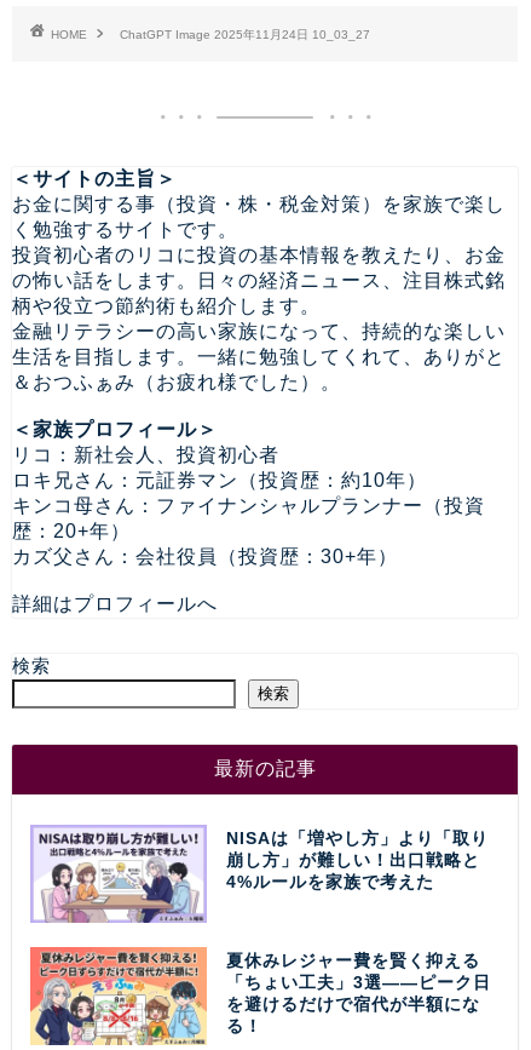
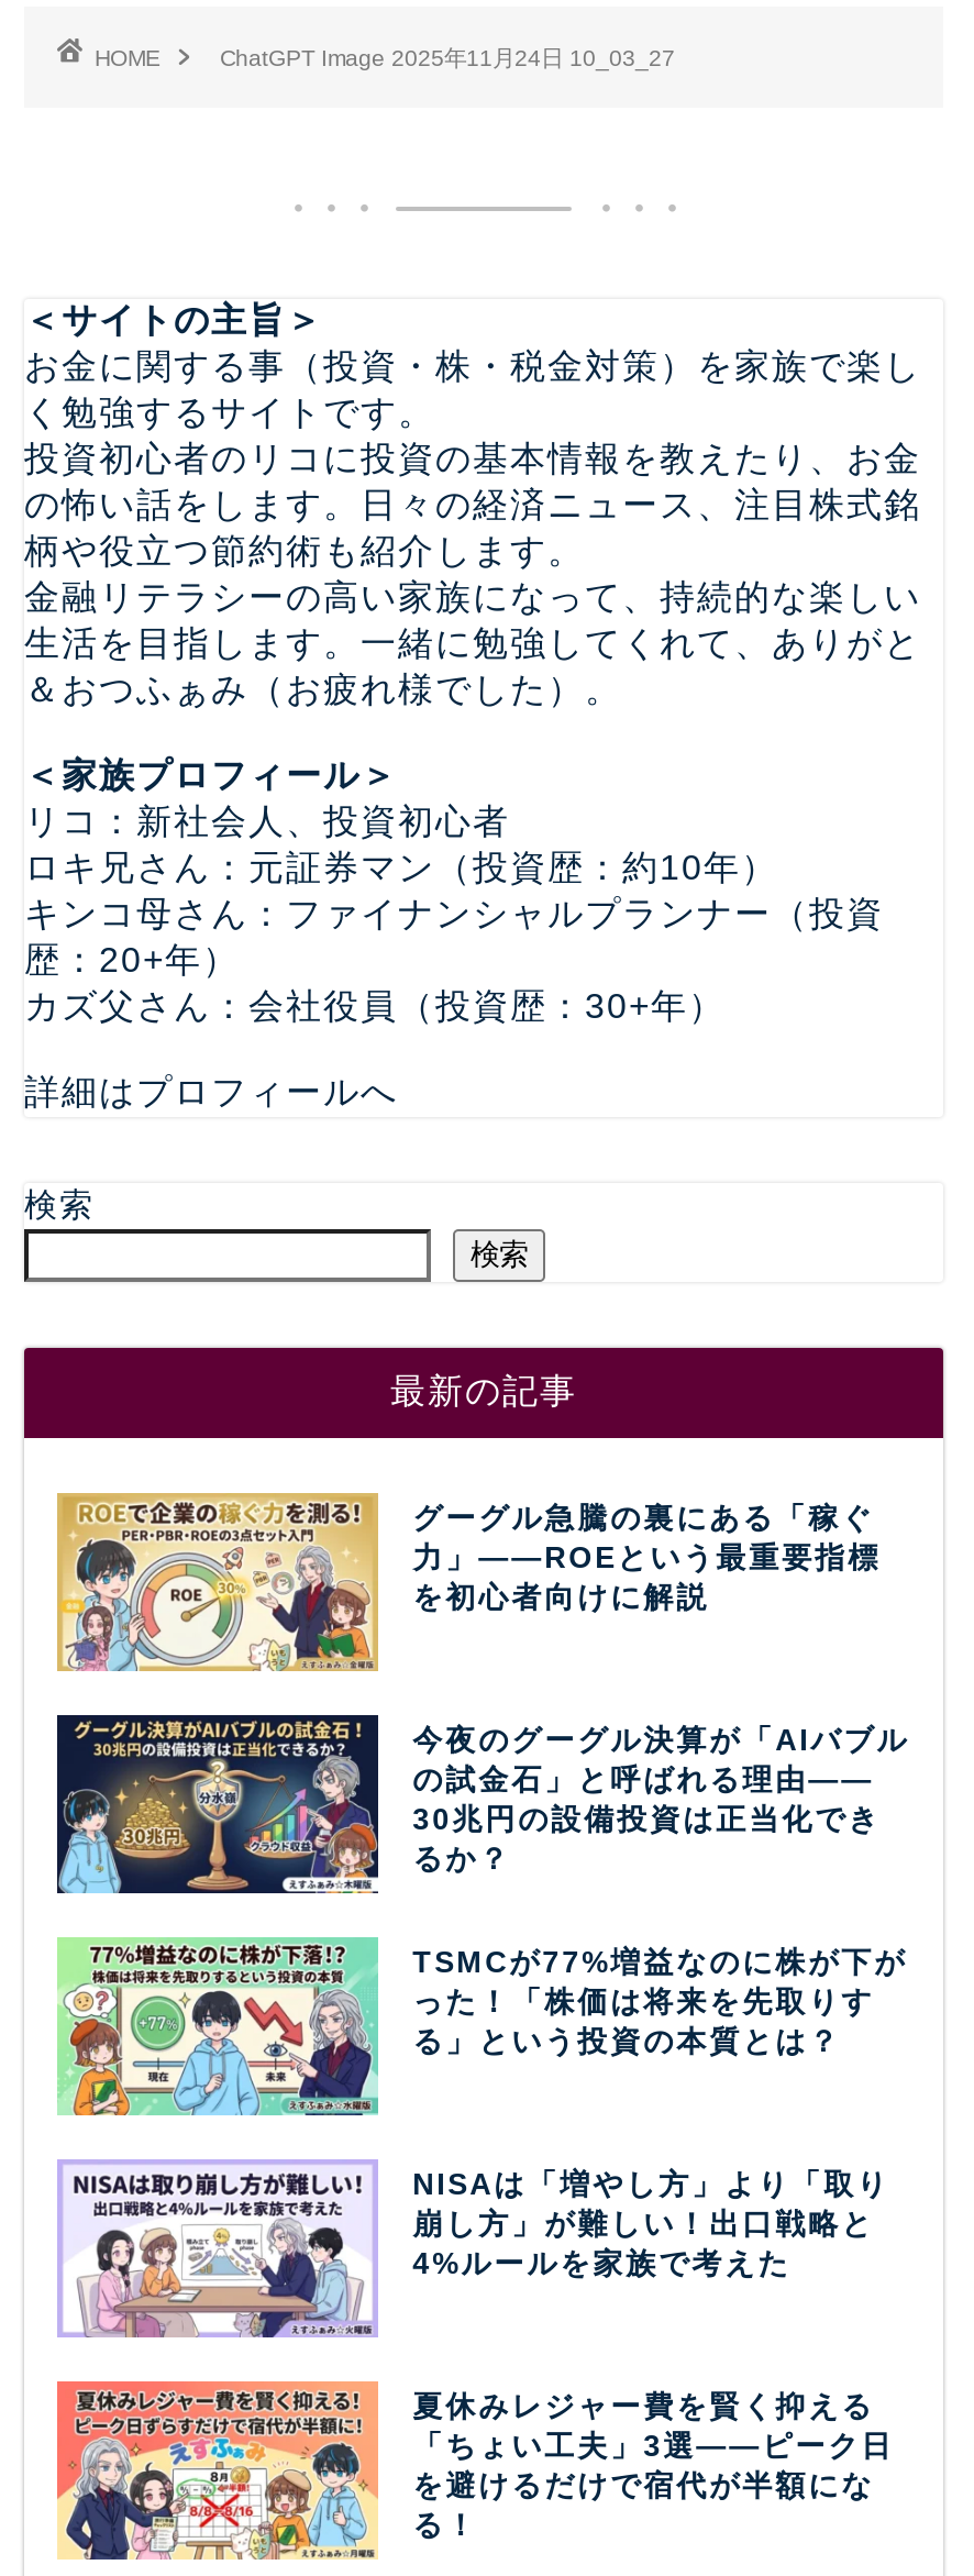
+ [image]
+ グーグル急騰の裏にある「稼ぐ
+ 力」——ROEという最重要指標
+ を初心者向けに解説

+ [image]
+ 今夜のグーグル決算が「AIバブル
+ の試金石」と呼ばれる理由——
+ 30兆円の設備投資は正当化でき
+ るか？
+ TSMCが77%増益なのに株が下が
+ った！「株価は将来を先取りす
+ る」という投資の本質とは？

+ [image]
